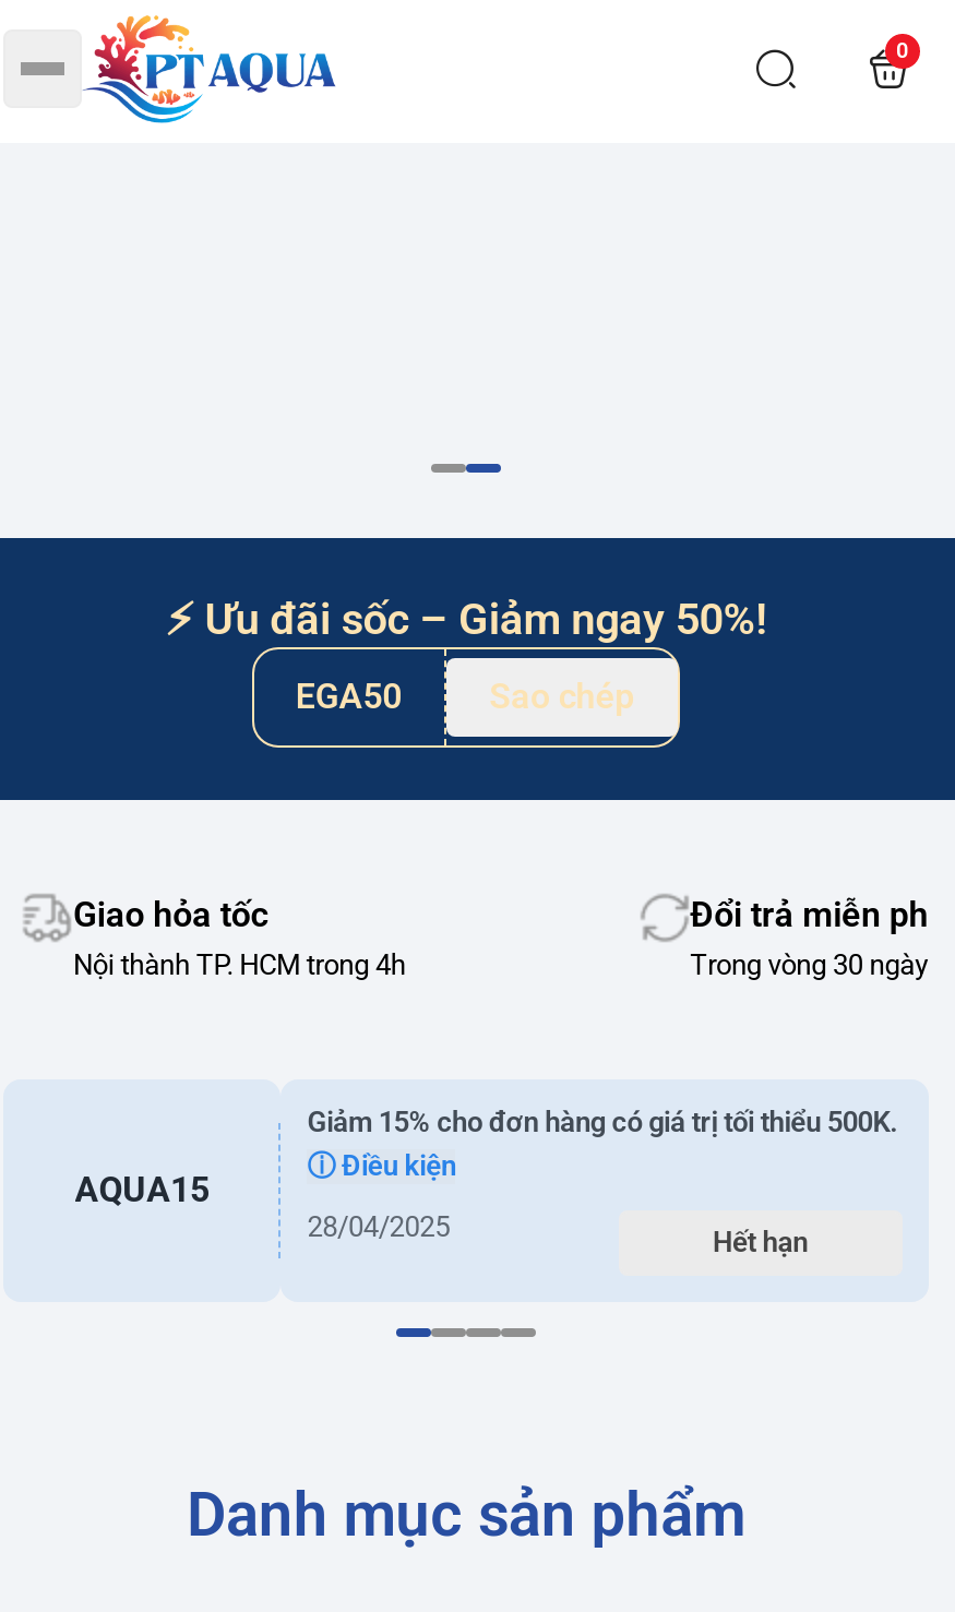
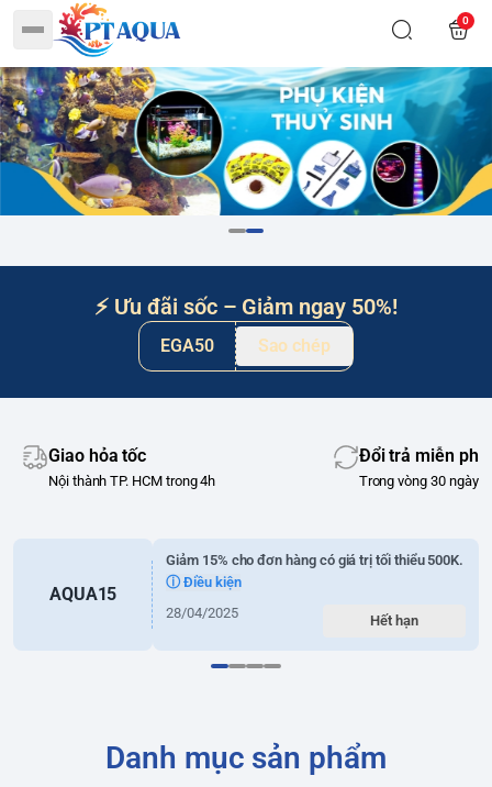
+ [image]
